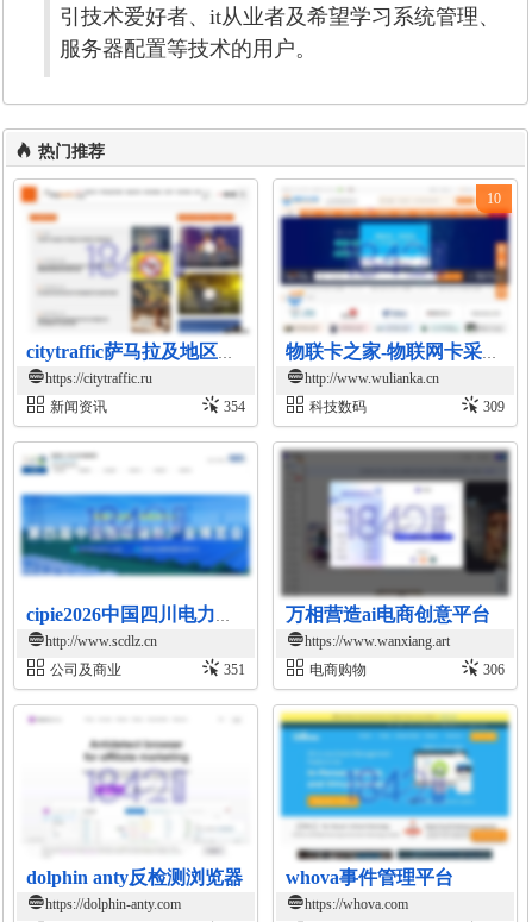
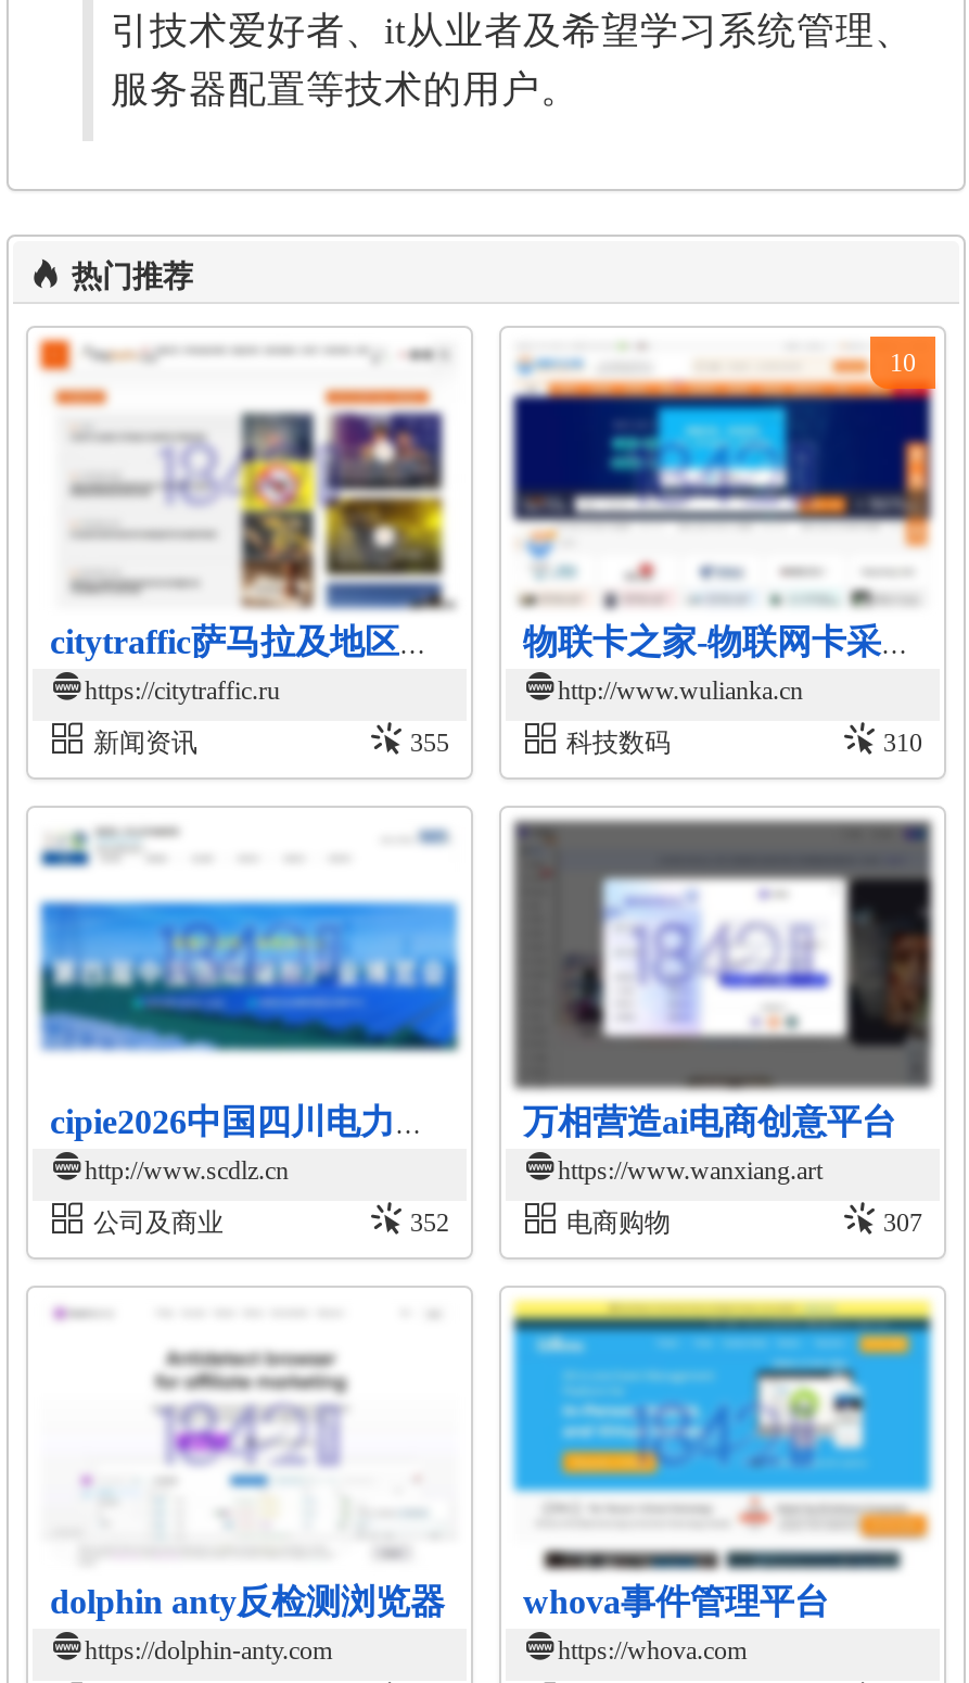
- 354
+ 355

- 309
+ 310

- 351
+ 352

- 306
+ 307
